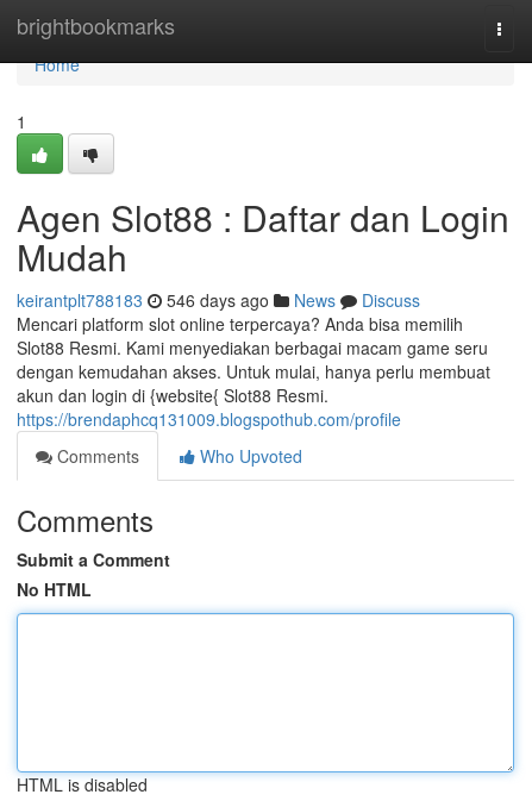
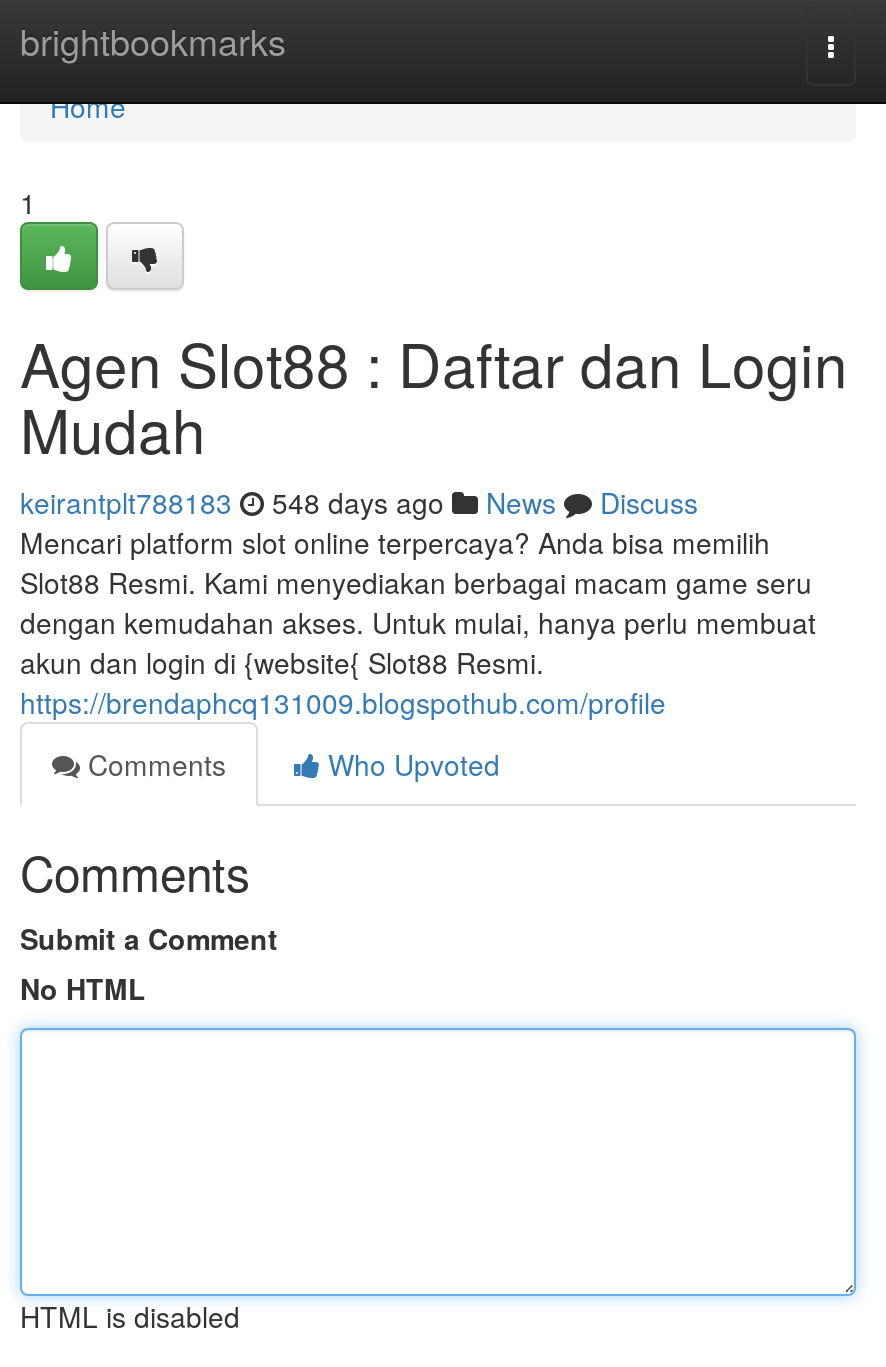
- keirantplt788183 546 days ago News Discuss
+ keirantplt788183 548 days ago News Discuss
